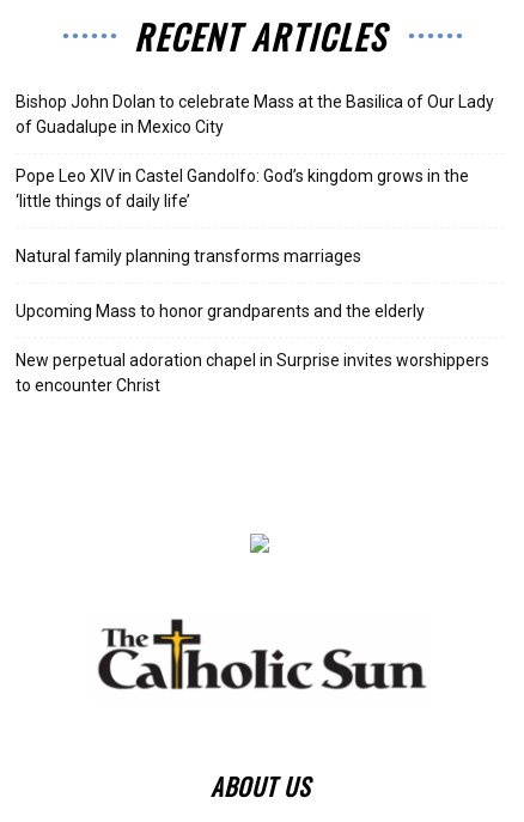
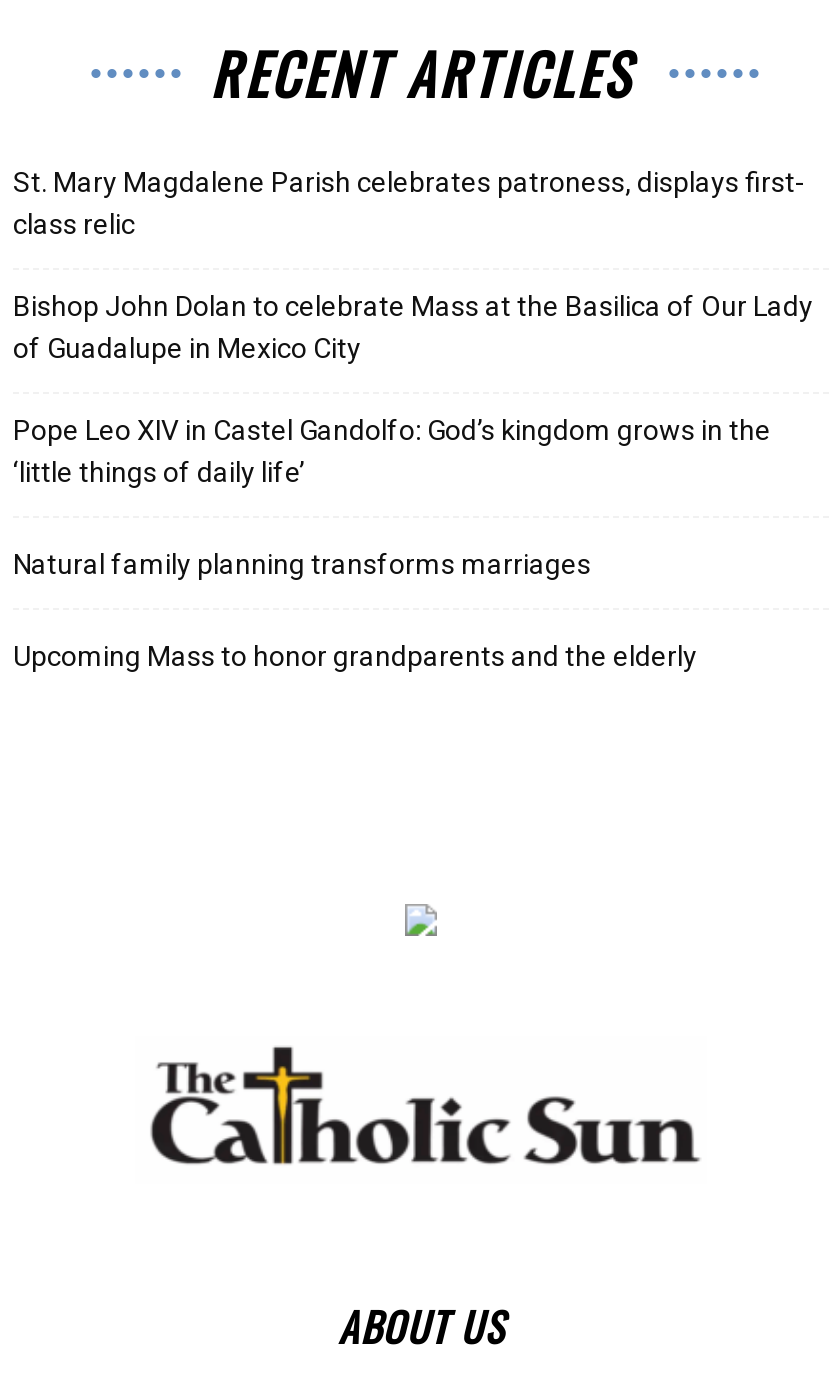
+ St. Mary Magdalene Parish celebrates patroness, displays first-
+ class relic

moved down: Bishop John Dolan to celebrate Mass at the Basilica of Our Lady | of Guadalupe in Mexico City | Pope Leo XIV in Castel Gandolfo: God’s kingdom grows in the | ‘little things of daily life’ | Natural family planning transforms marriages | Upcoming Mass to honor grandparents and the elderly

- New perpetual adoration chapel in Surprise invites worshippers
- to encounter Christ
